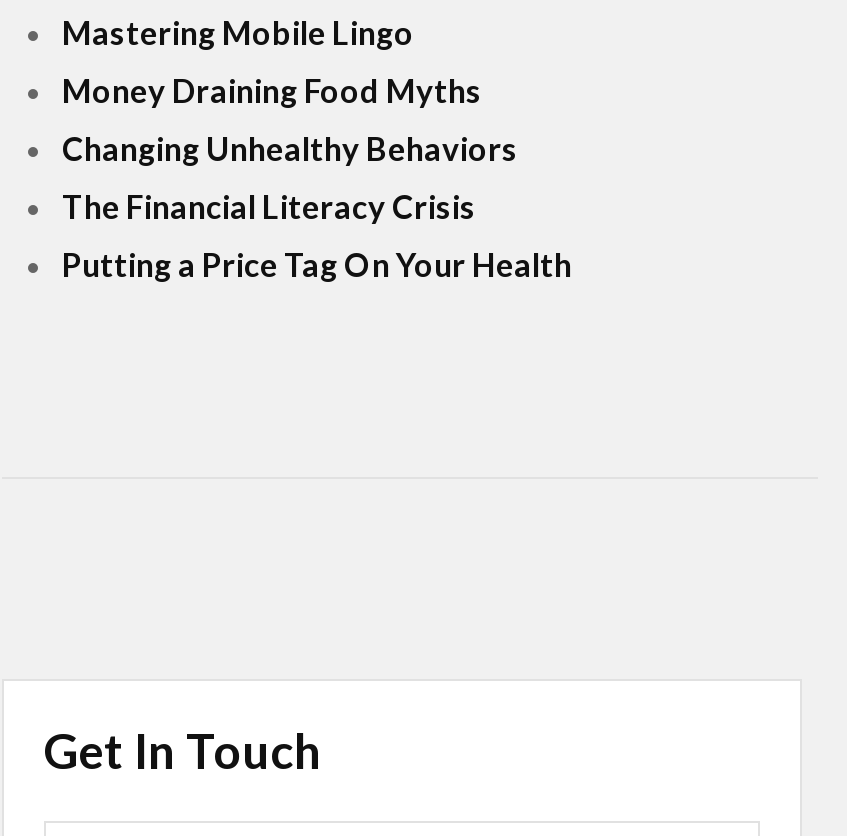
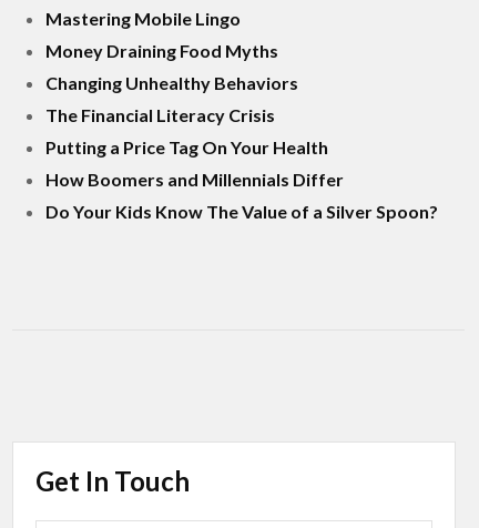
+ How Boomers and Millennials Differ
+ Do Your Kids Know The Value of a Silver Spoon?
